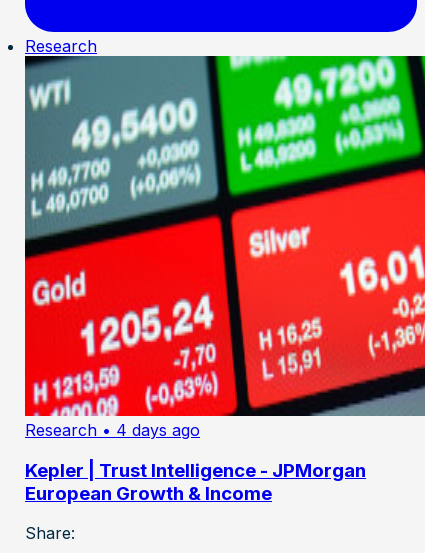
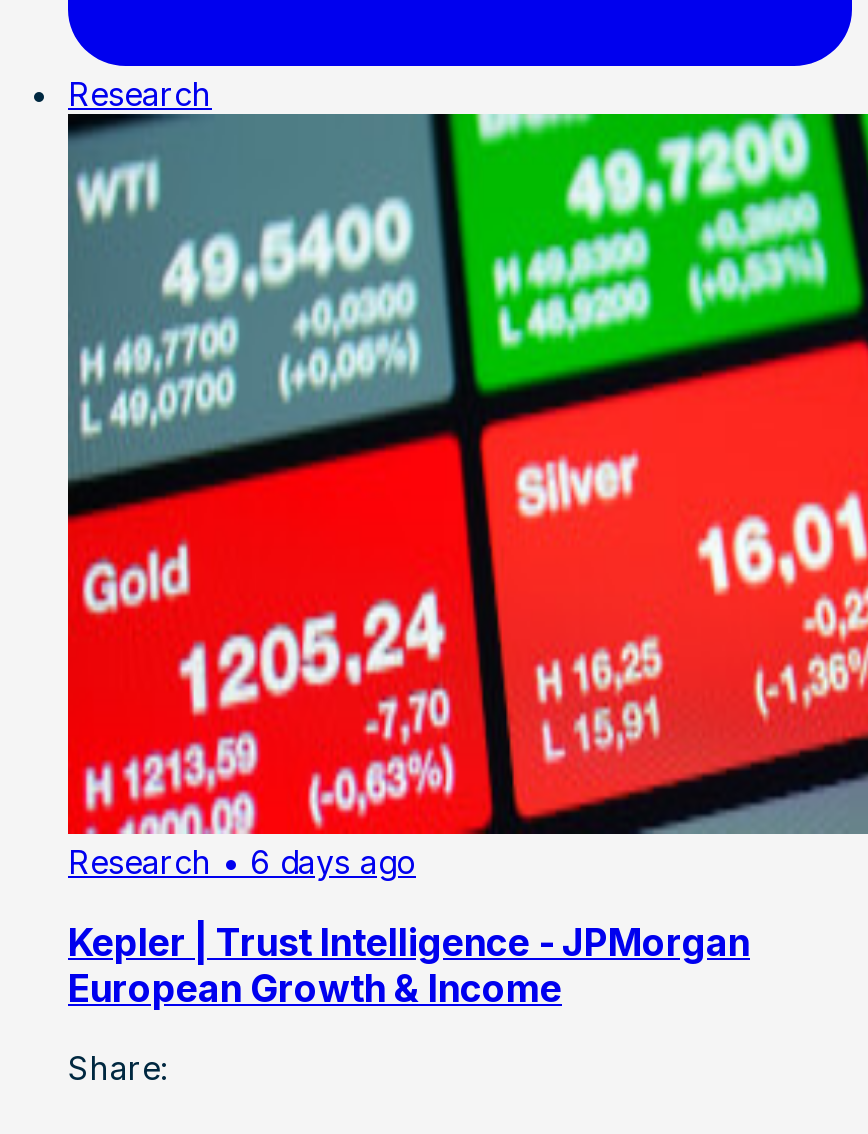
- Research • 4 days ago
+ Research • 6 days ago
